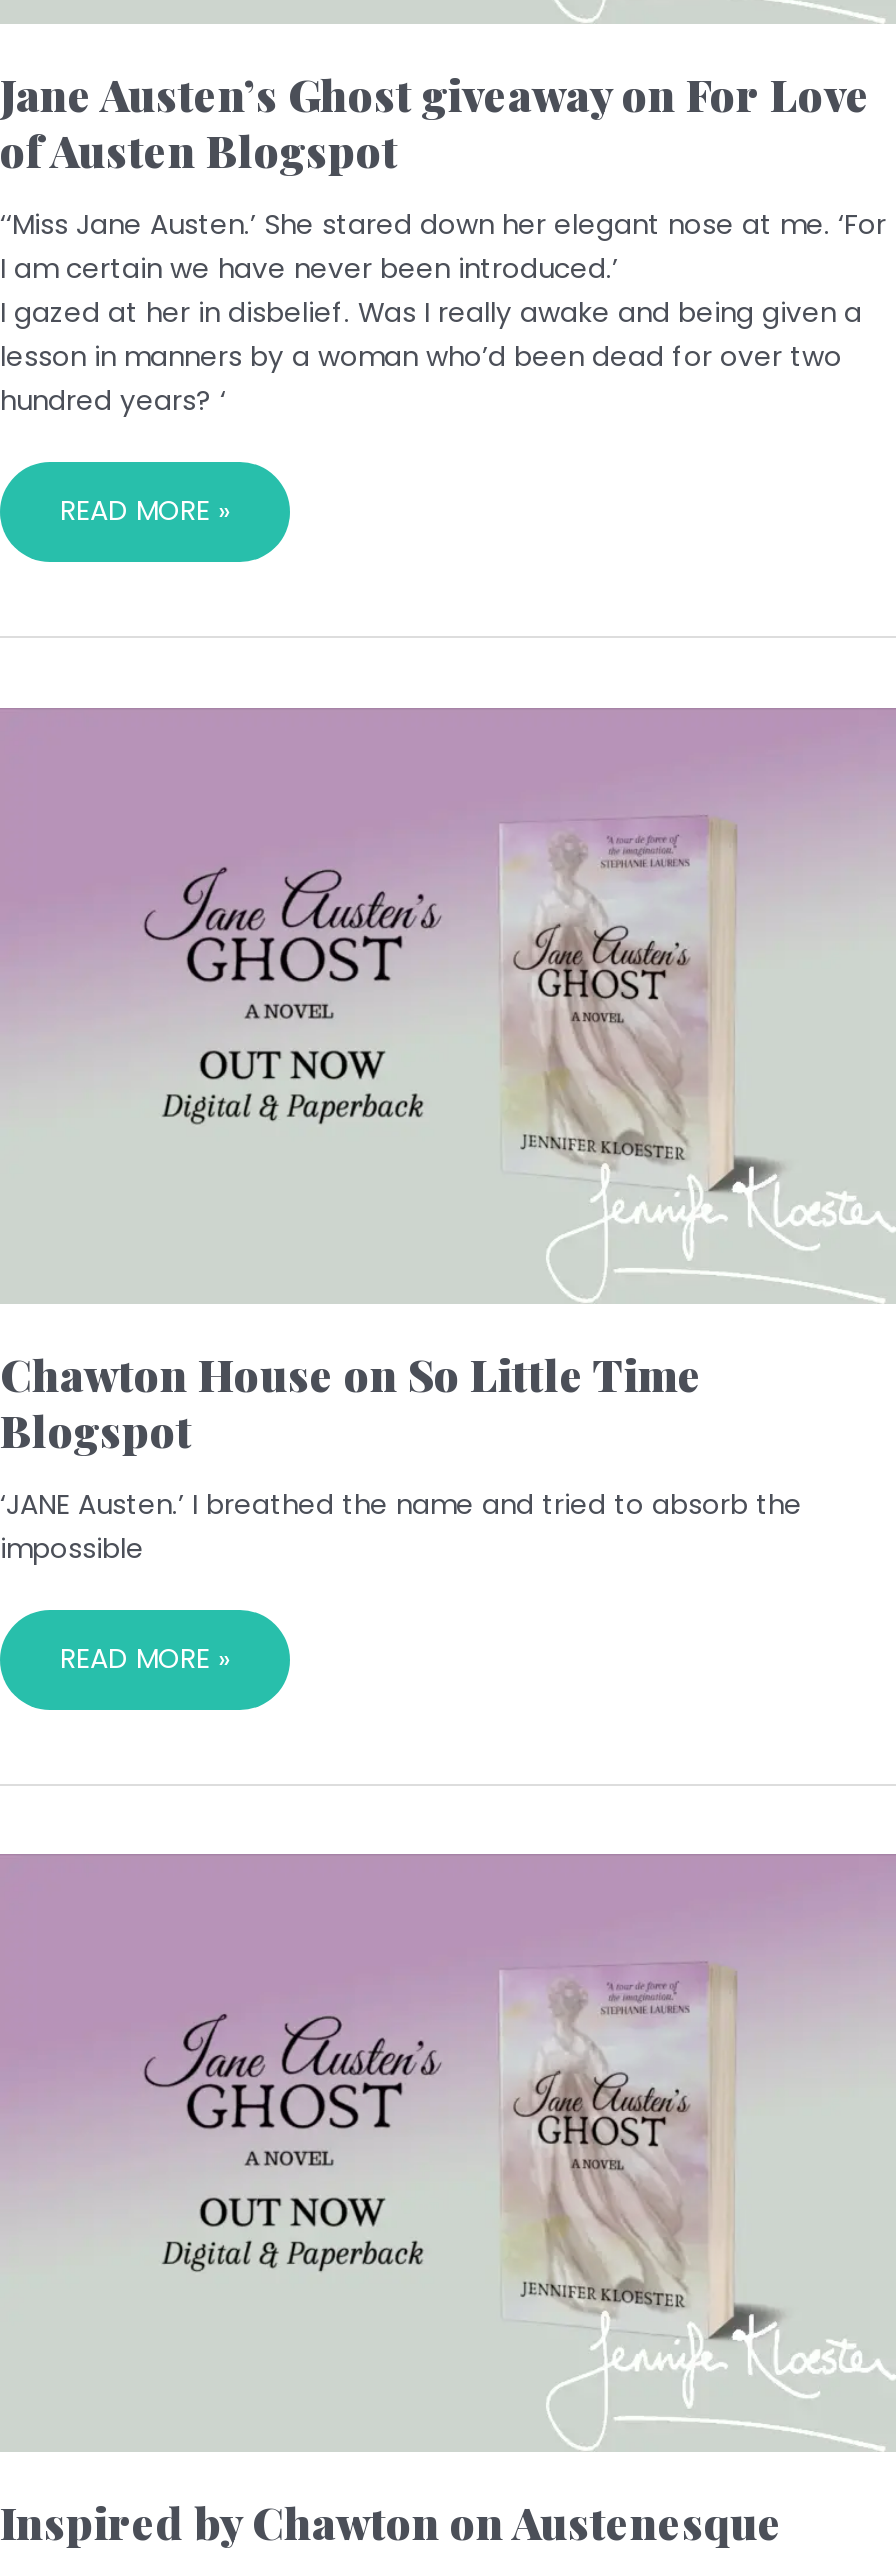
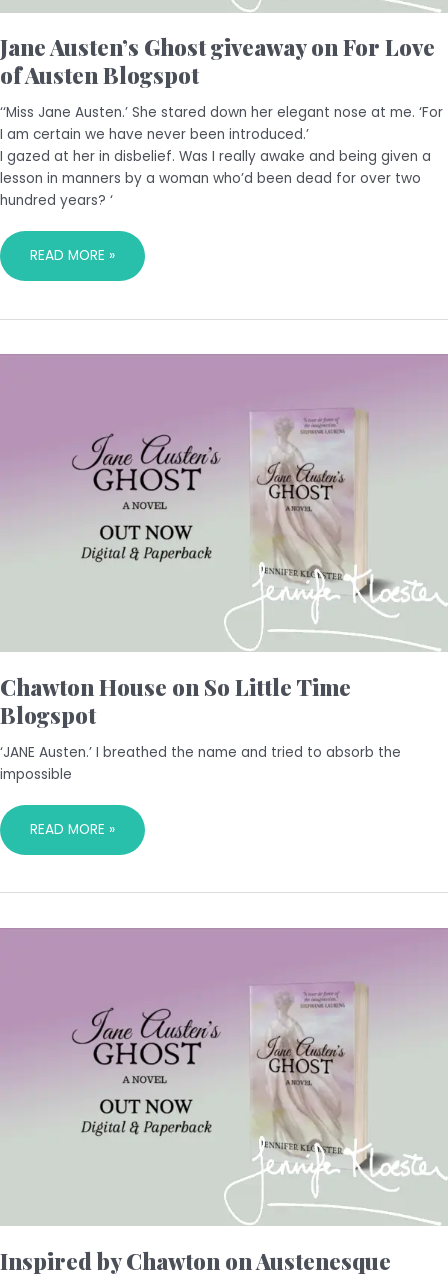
- [image]
+ [image]

- [image]
+ [image]
